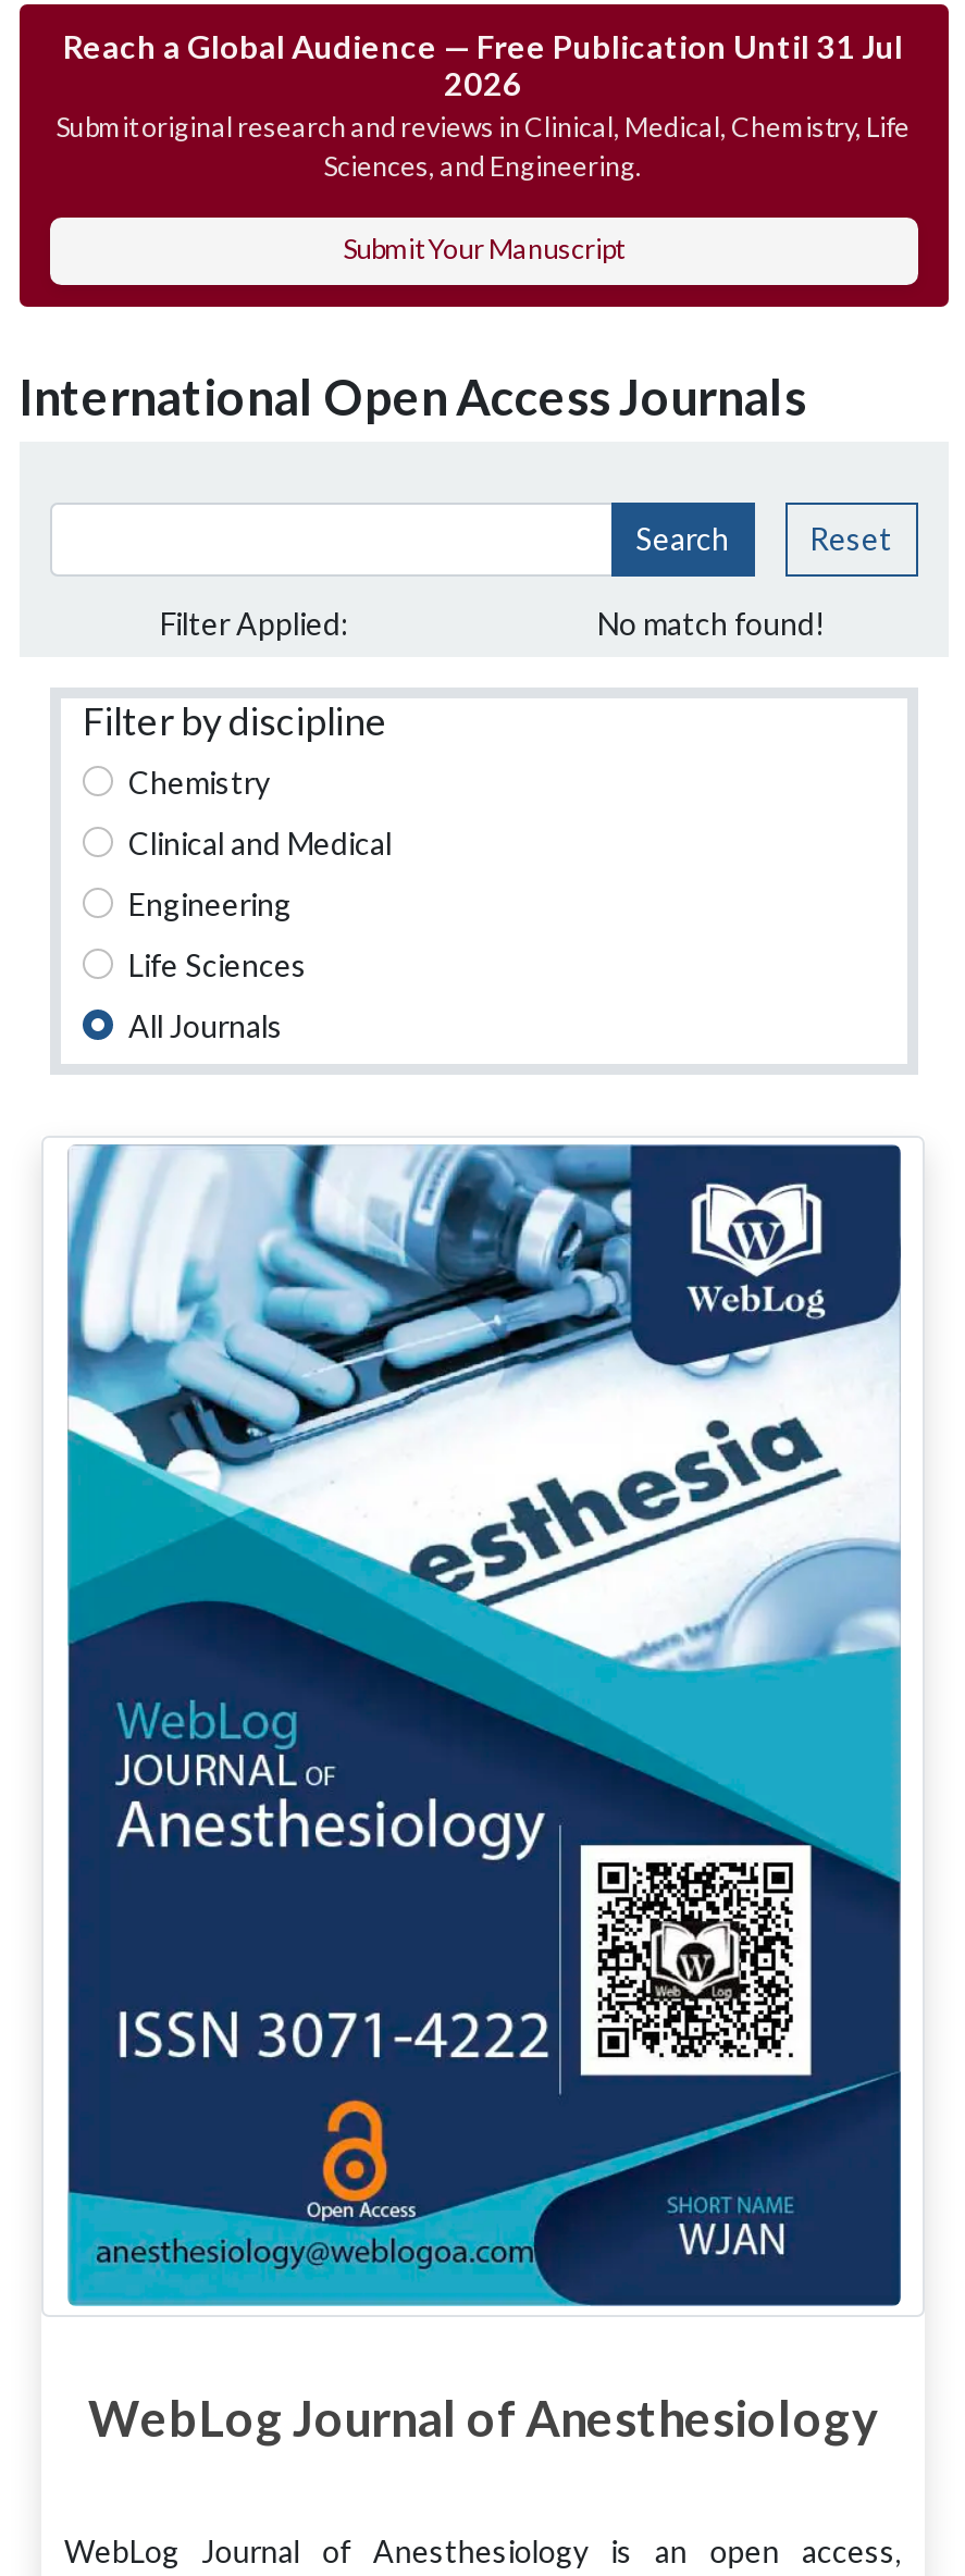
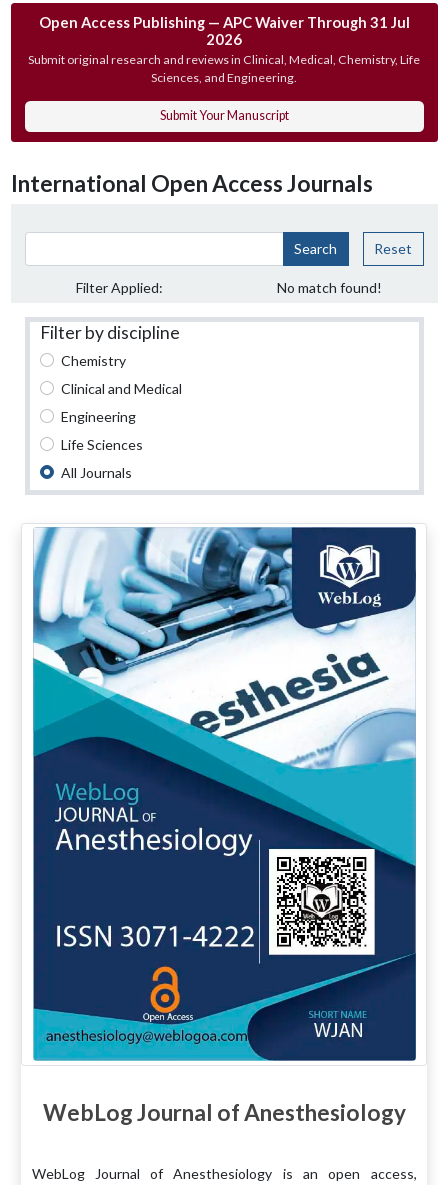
- Reach a Global Audience — Free Publication Until 31 Jul
+ Open Access Publishing — APC Waiver Through 31 Jul
